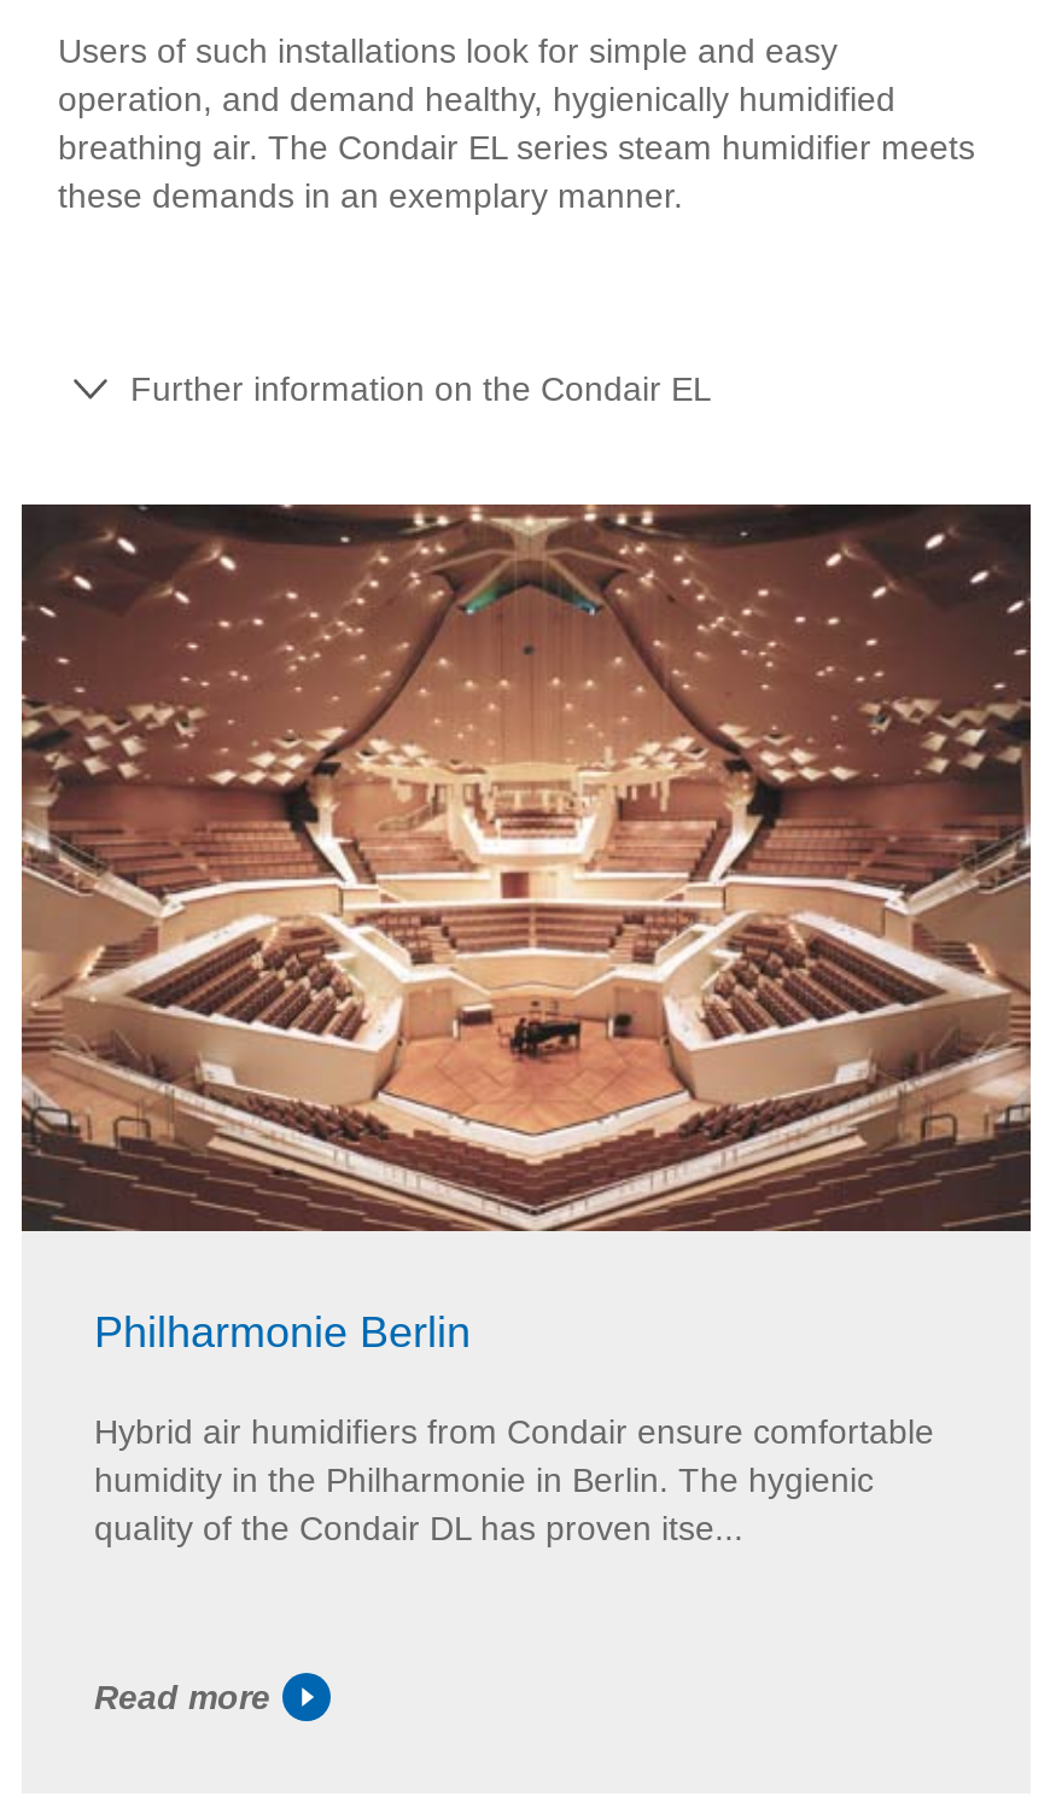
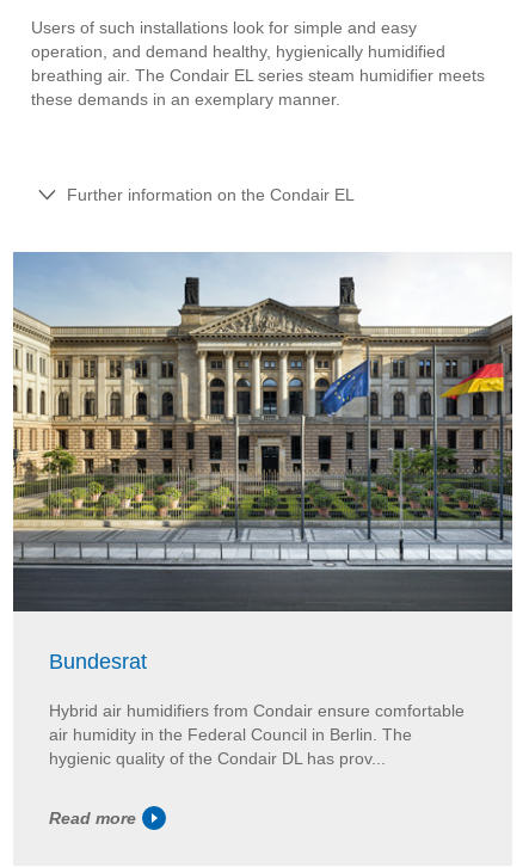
- [image]
- Philharmonie Berlin
+ [image]
+ Bundesrat

- humidity in the Philharmonie in Berlin. The hygienic
- quality of the Condair DL has proven itse...
+ air humidity in the Federal Council in Berlin. The
+ hygienic quality of the Condair DL has prov...
